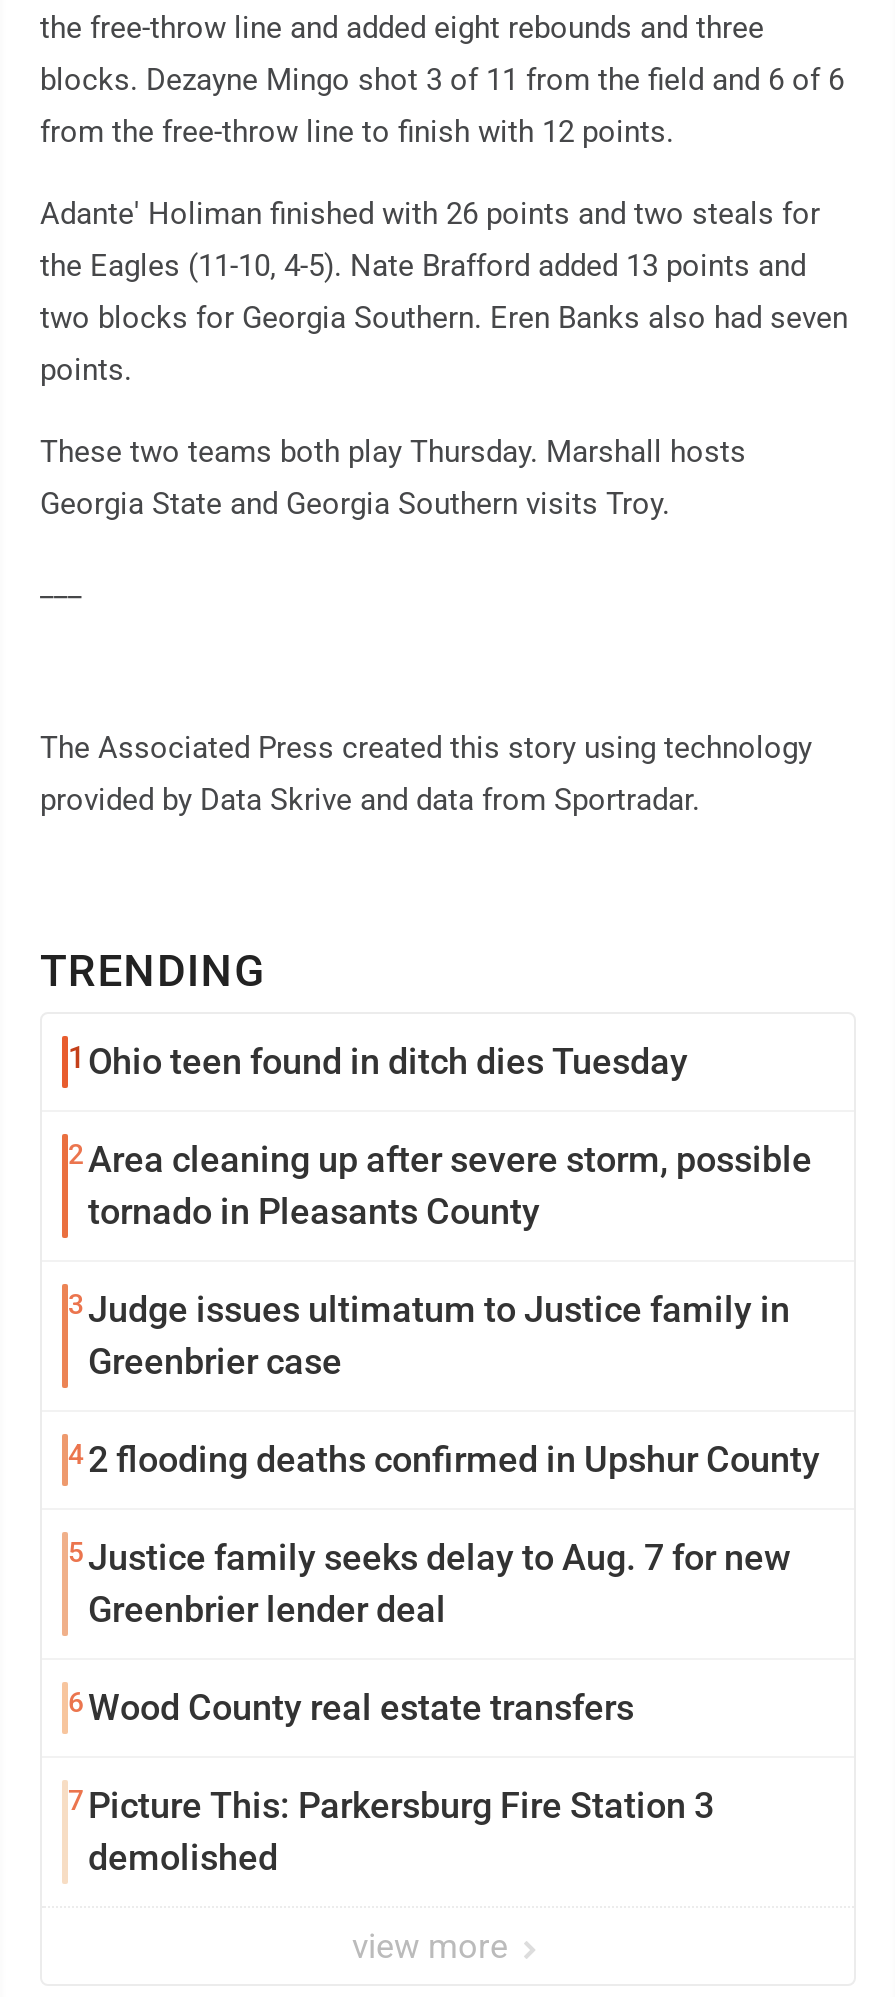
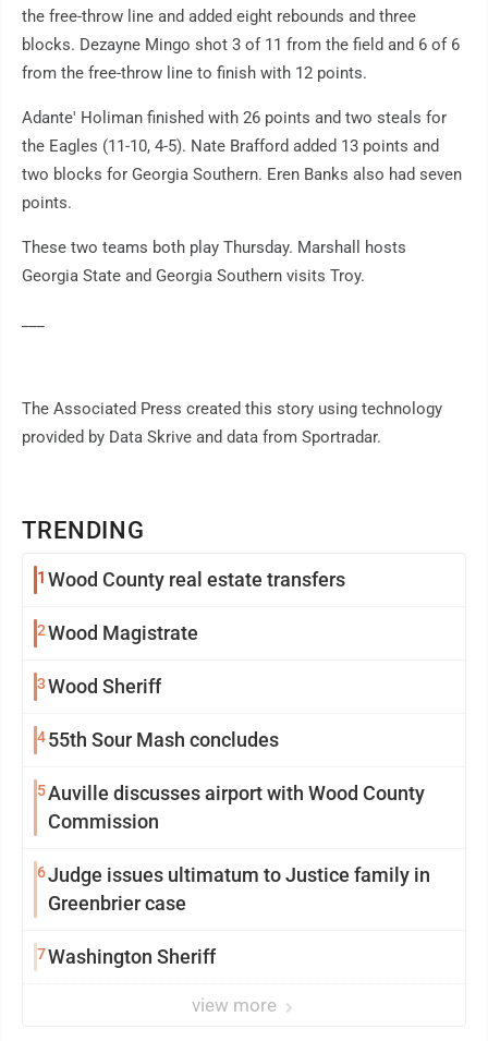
- 1 Ohio teen found in ditch dies Tuesday
- 2 Area cleaning up after severe storm, possible
- tornado in Pleasants County
- 3 Judge issues ultimatum to Justice family in
+ 1 Wood County real estate transfers
+ 2 Wood Magistrate
+ 3 Wood Sheriff
+ 4 55th Sour Mash concludes
+ 5 Auville discusses airport with Wood County
+ Commission
+ 6 Judge issues ultimatum to Justice family in

moved down: Greenbrier case

- 4 2 flooding deaths confirmed in Upshur County
- 5 Justice family seeks delay to Aug. 7 for new
- Greenbrier lender deal
- 6 Wood County real estate transfers
- 7 Picture This: Parkersburg Fire Station 3
- demolished
+ 7 Washington Sheriff
